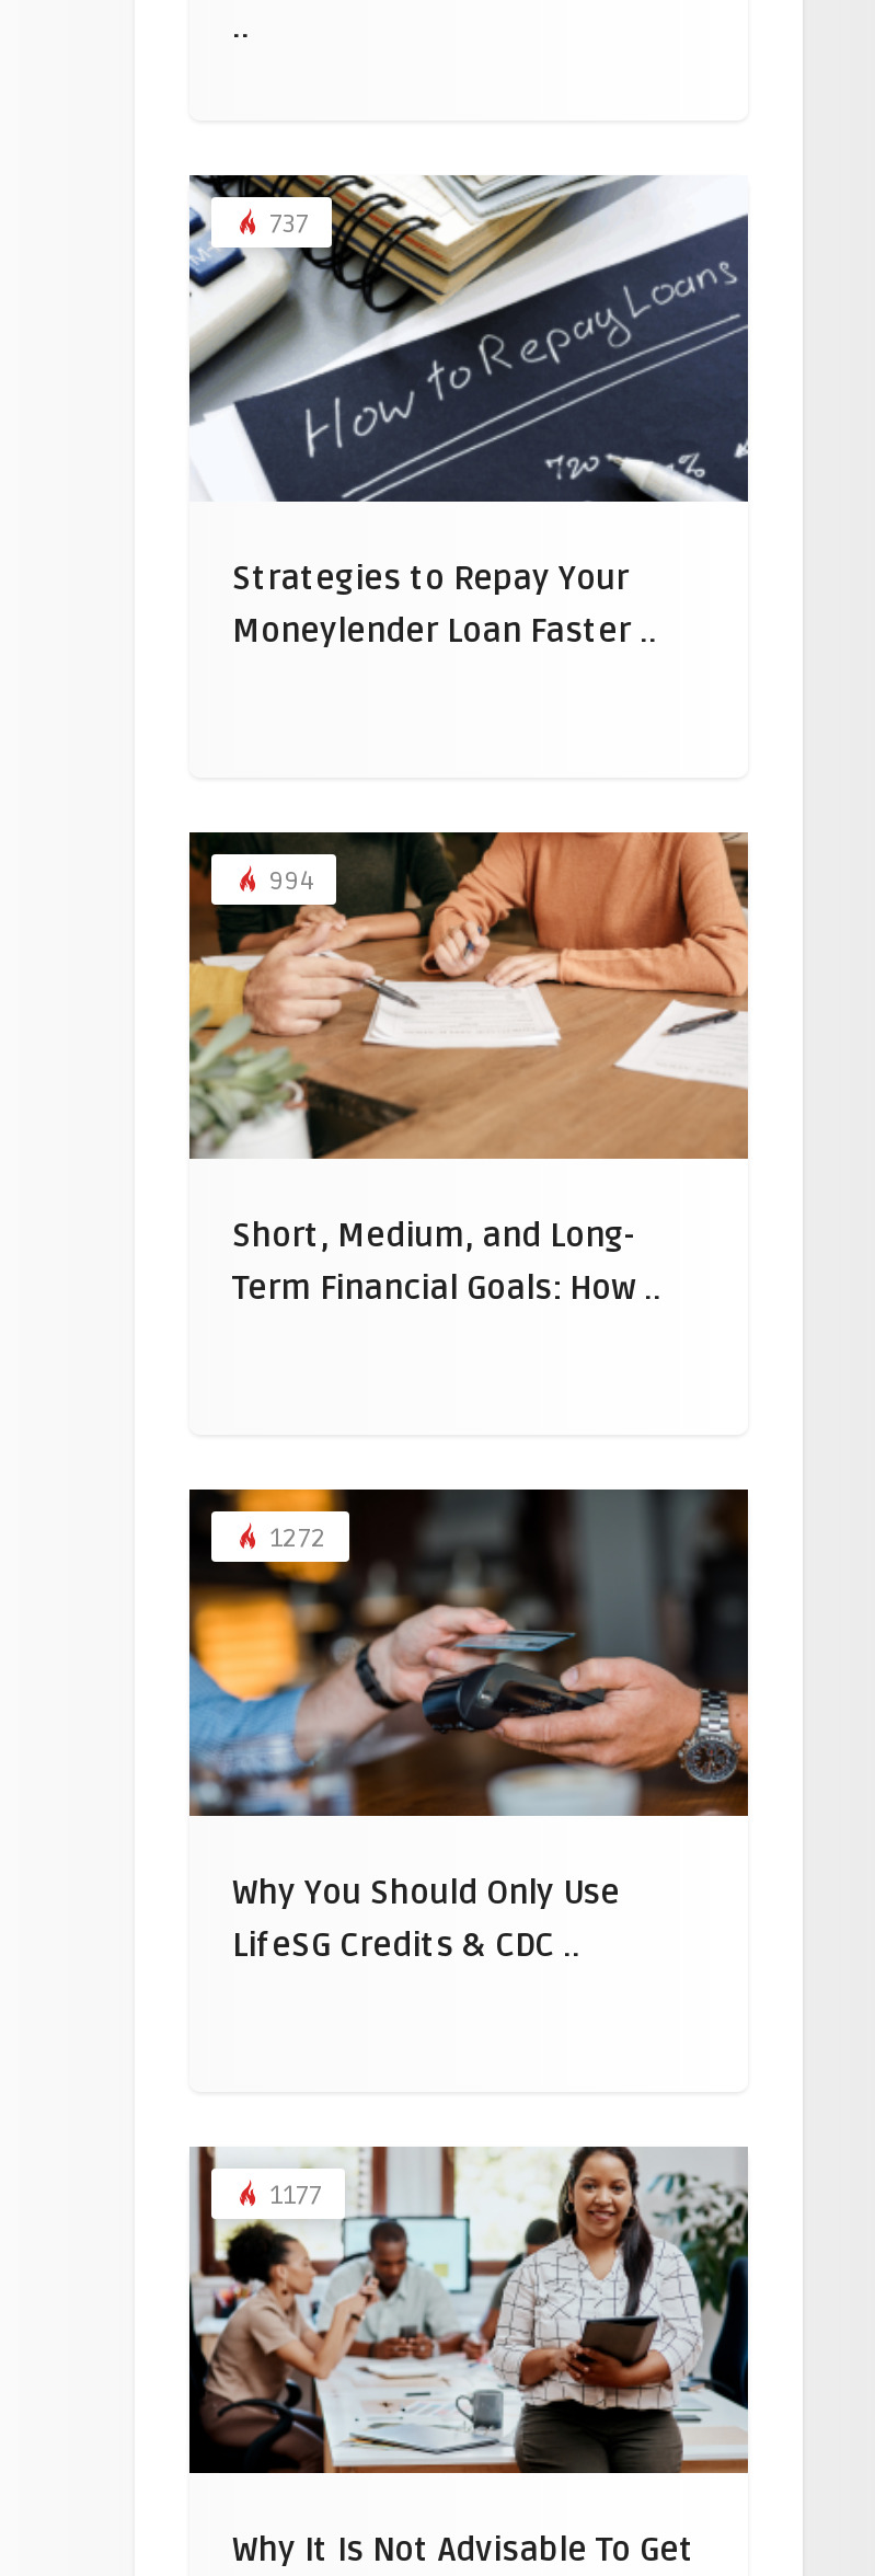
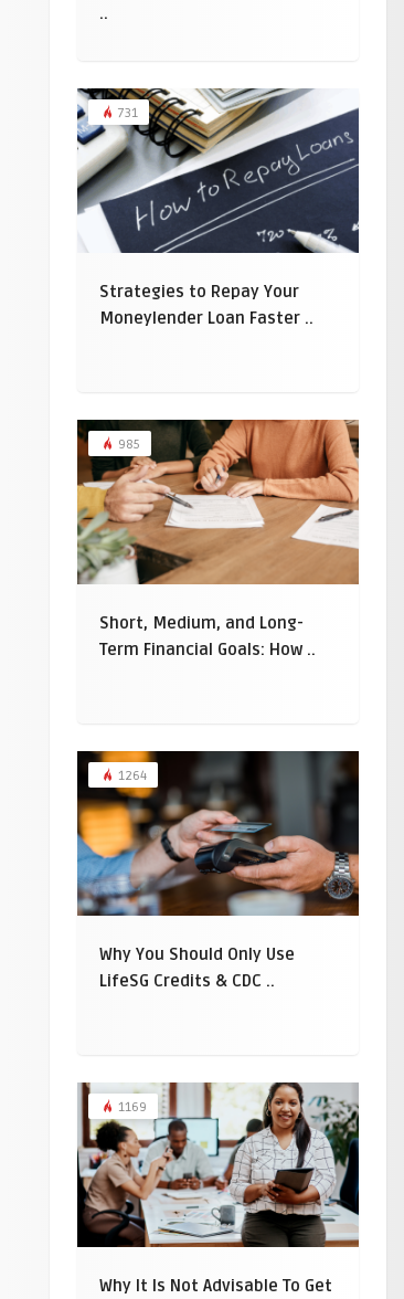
- 737
+ 731

- 994
+ 985

- 1272
+ 1264

- 1177
+ 1169
